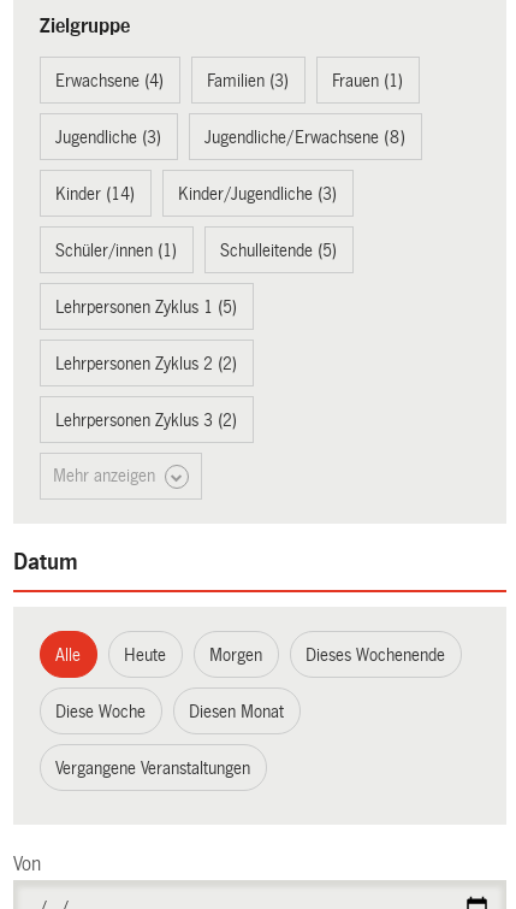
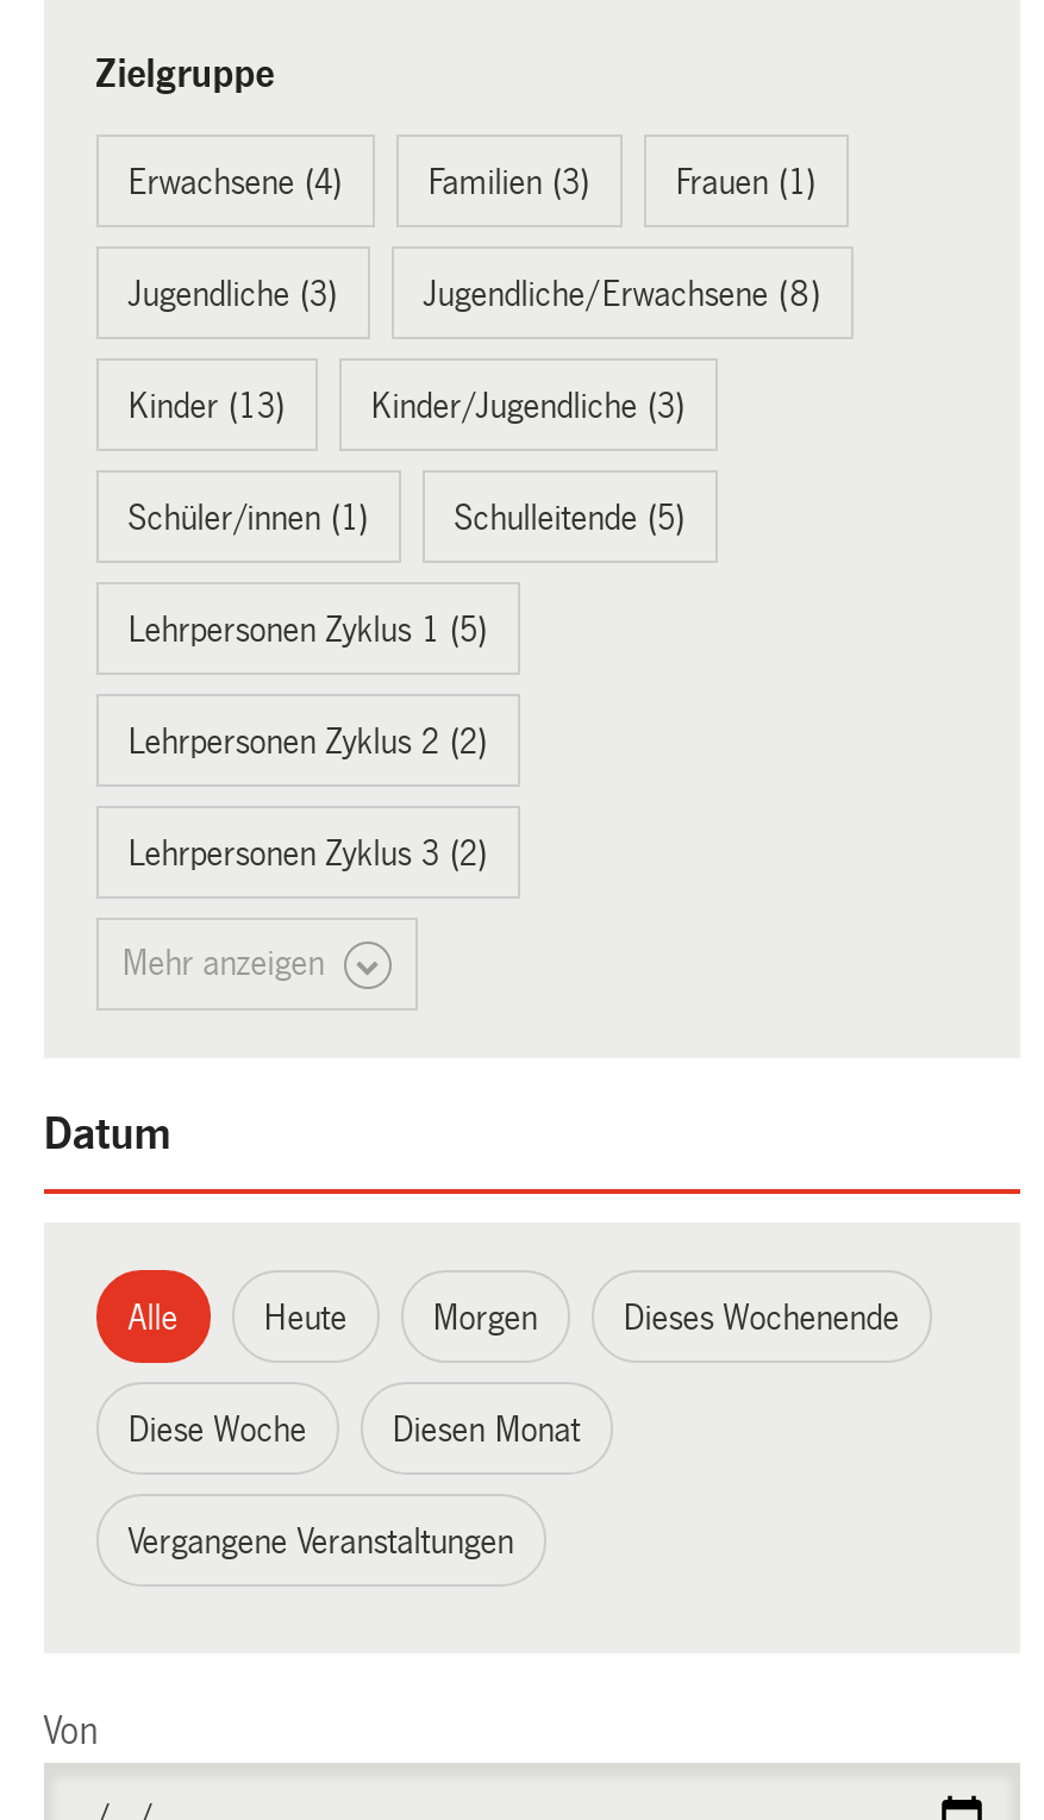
- Kinder (14)
+ Kinder (13)
